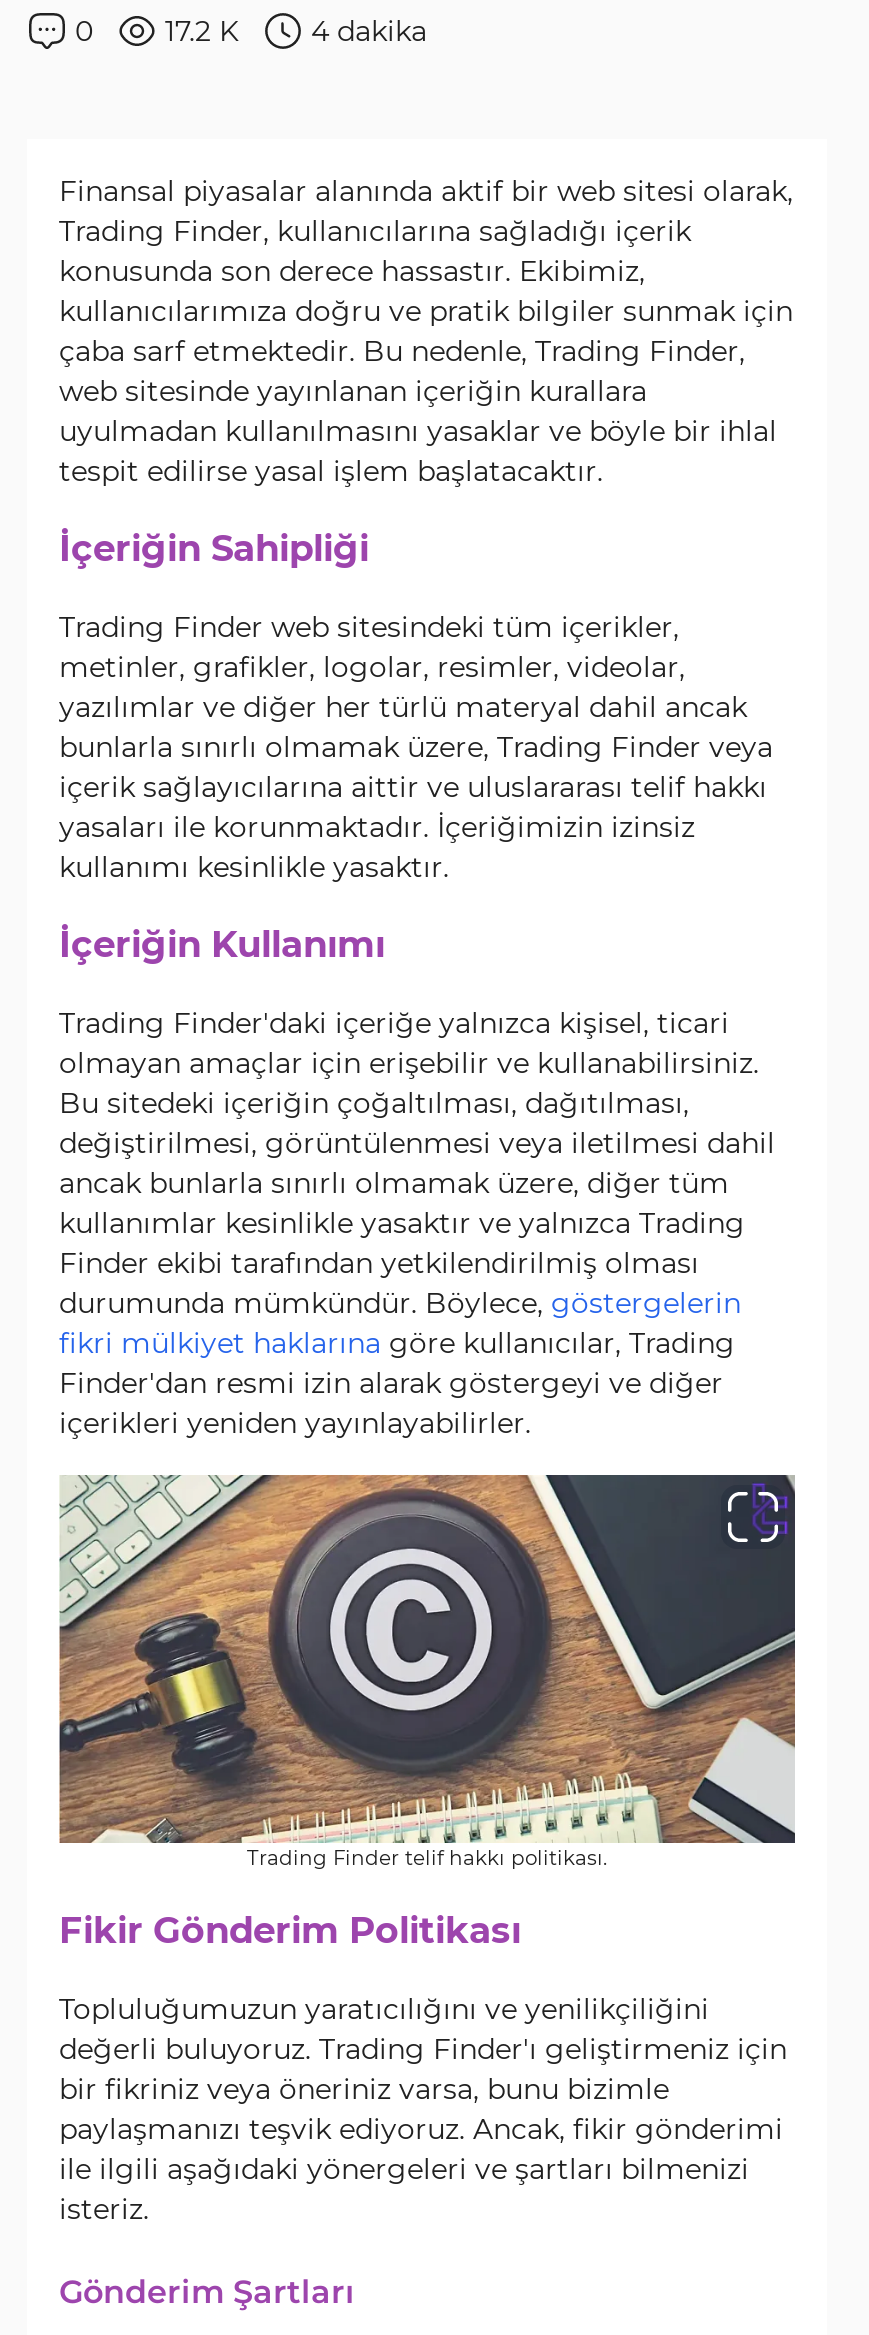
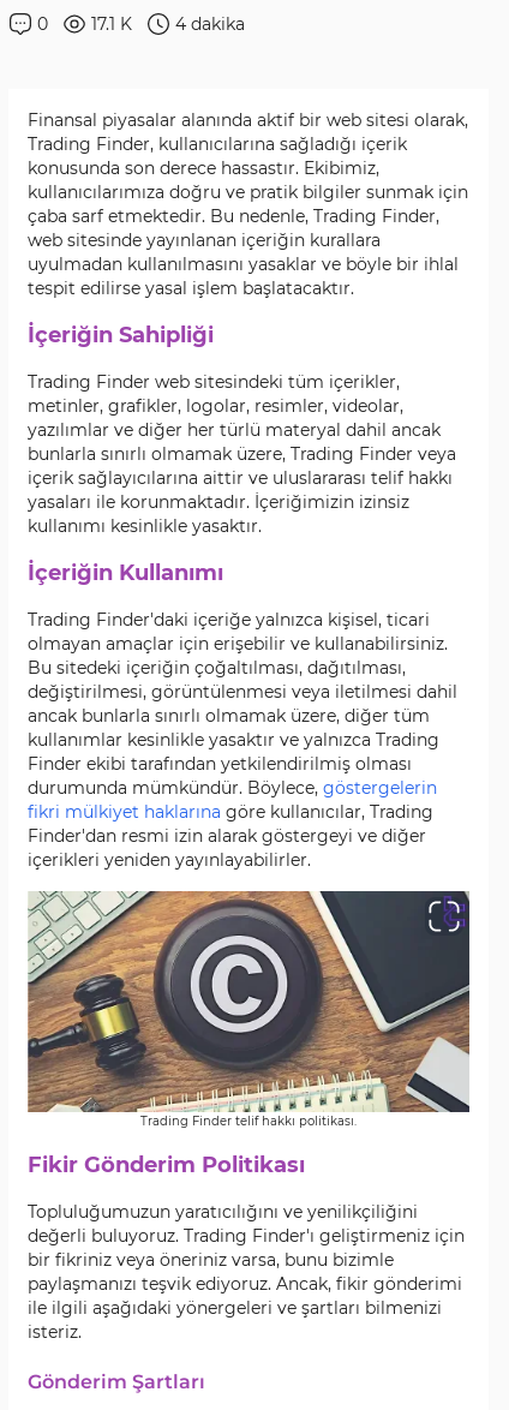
- 17.2 K
+ 17.1 K
